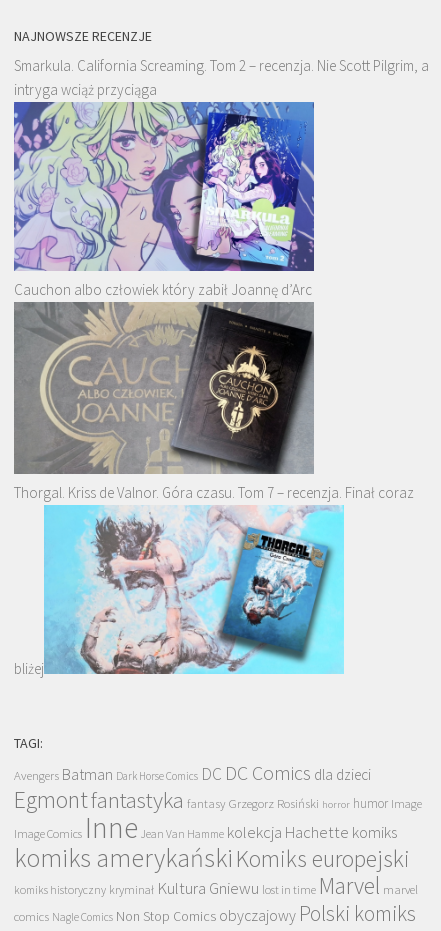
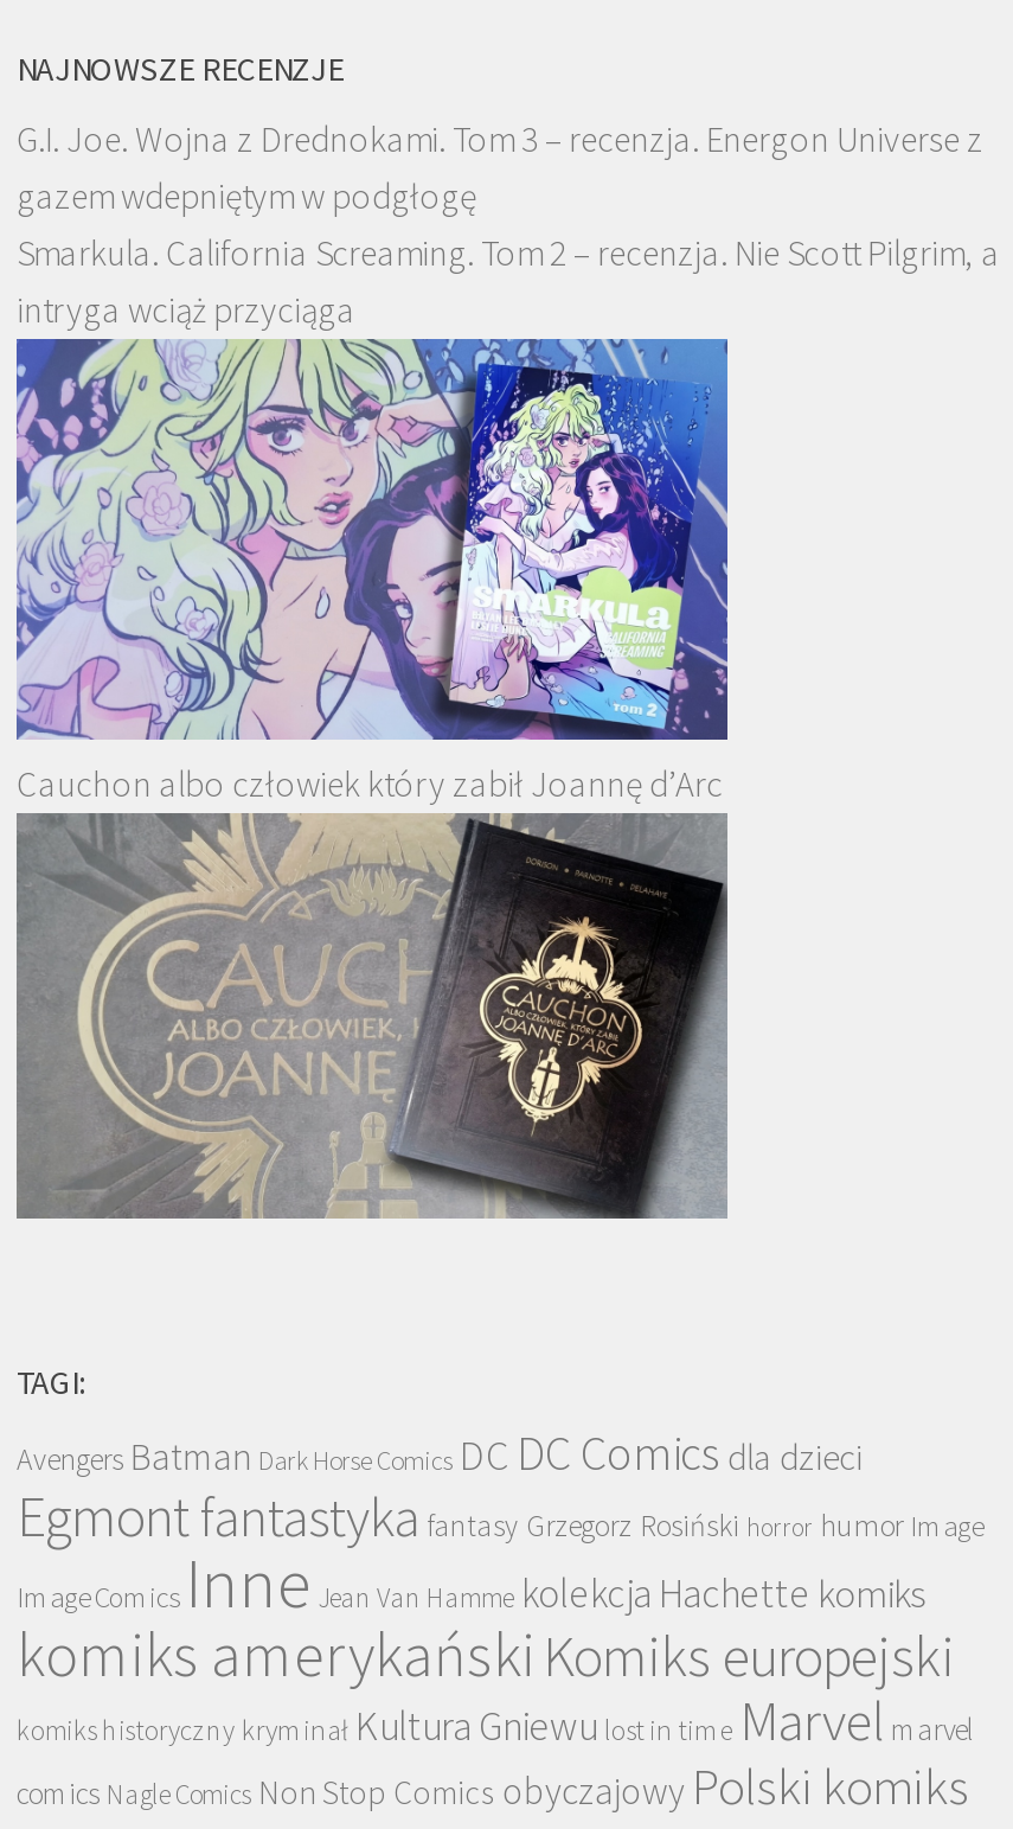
+ G.I. Joe. Wojna z Drednokami. Tom 3 – recenzja. Energon Universe z
+ gazem wdepniętym w podgłogę

moved down: [image] | Smarkula. California Screaming. Tom 2 – recenzja. Nie Scott Pilgrim, a | intryga wciąż przyciąga | Cauchon albo człowiek który zabił Joannę d’Arc

moved down: [image]

- Thorgal. Kriss de Valnor. Góra czasu. Tom 7 – recenzja. Finał coraz

- [image]
- bliżej
